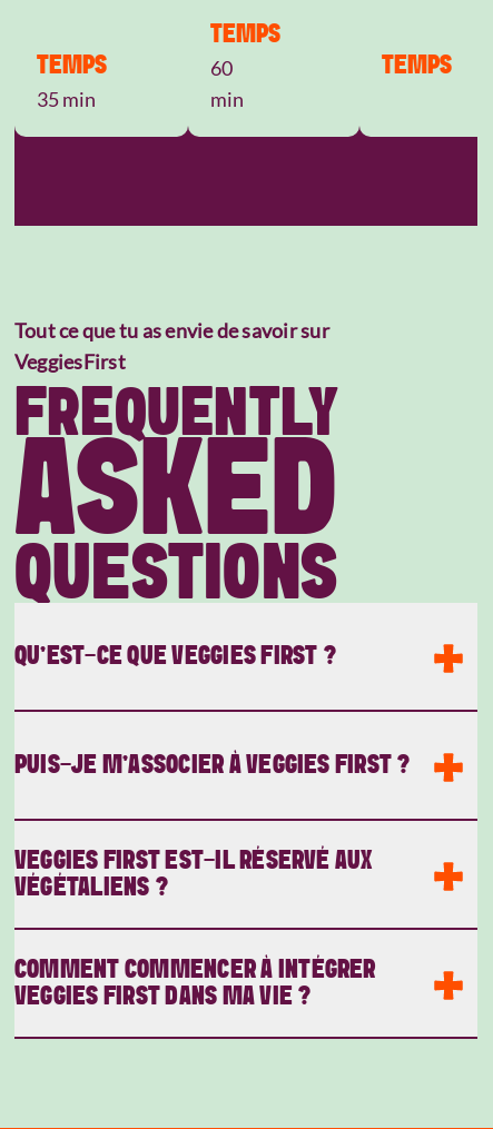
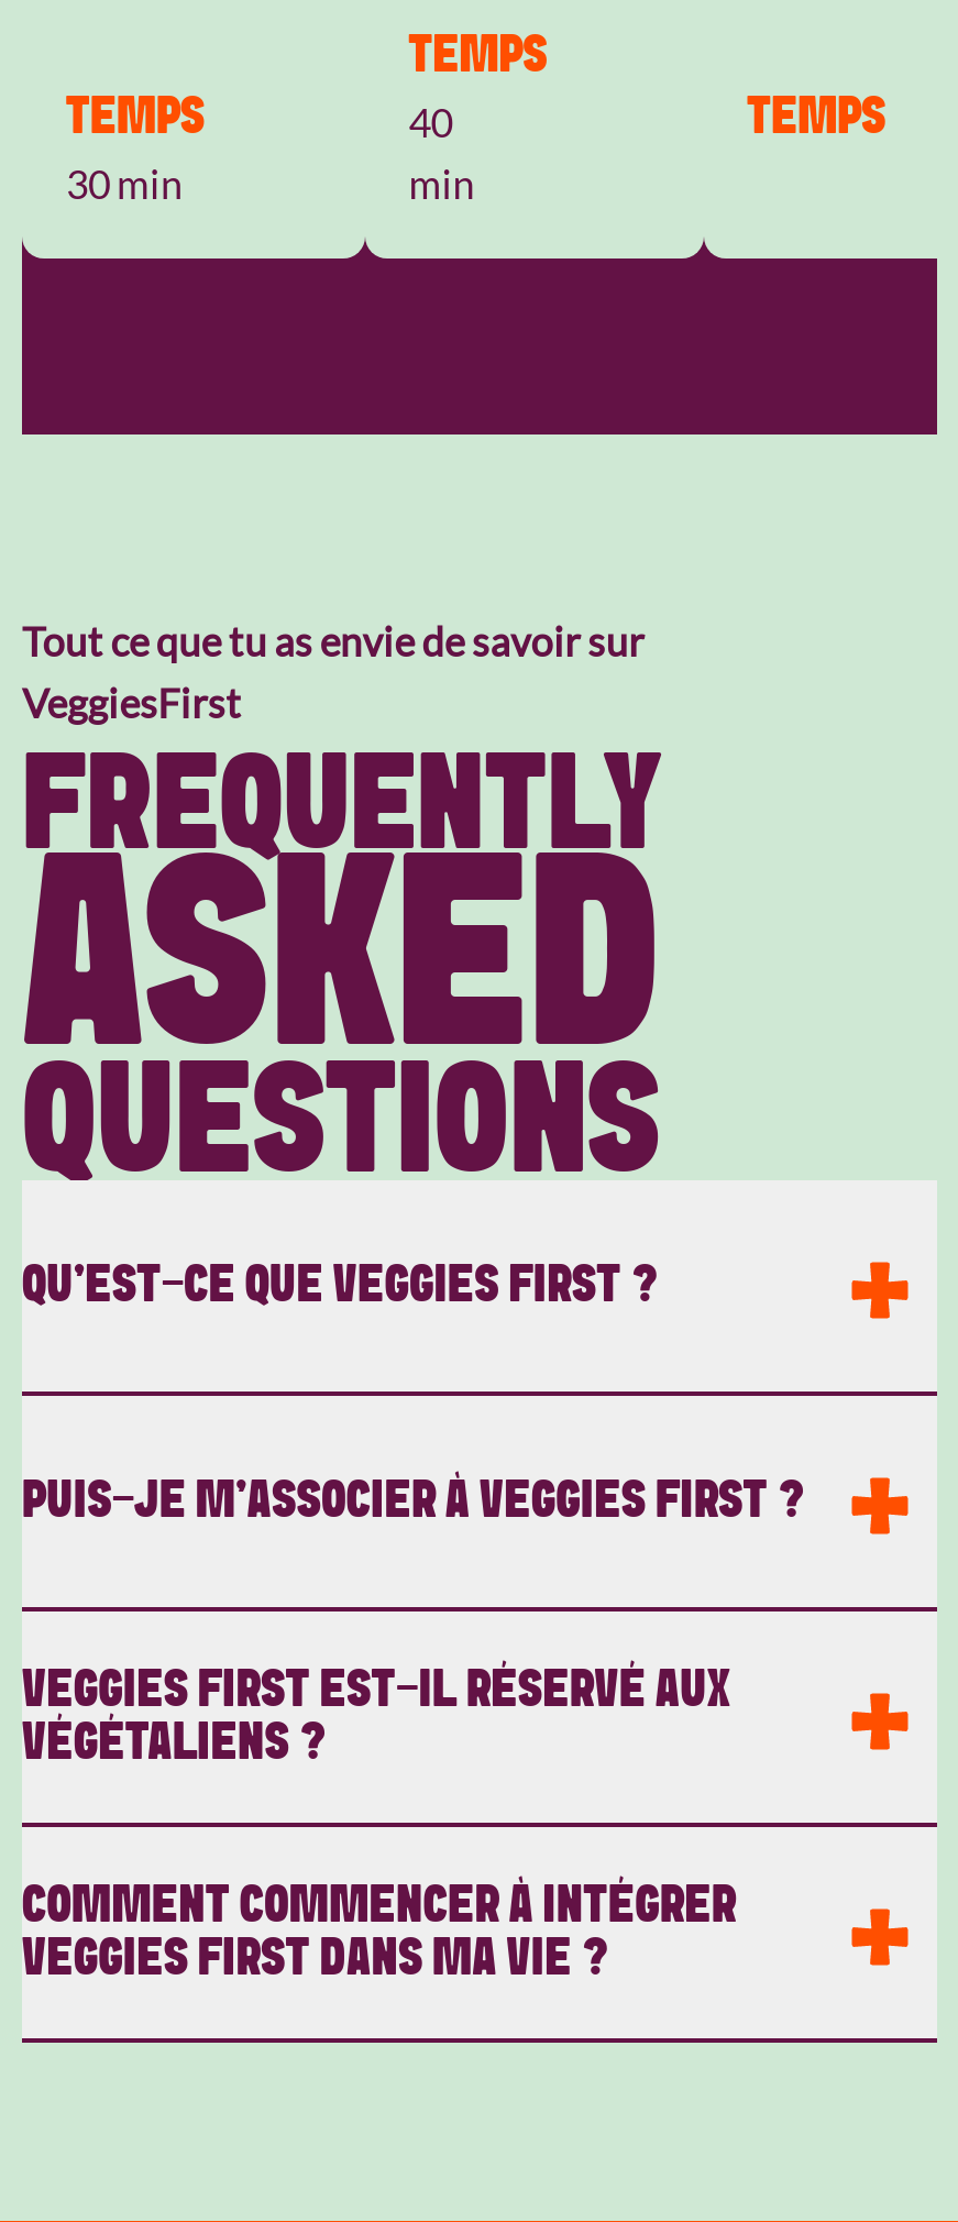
- 60
+ 40

- 35 min
+ 30 min
